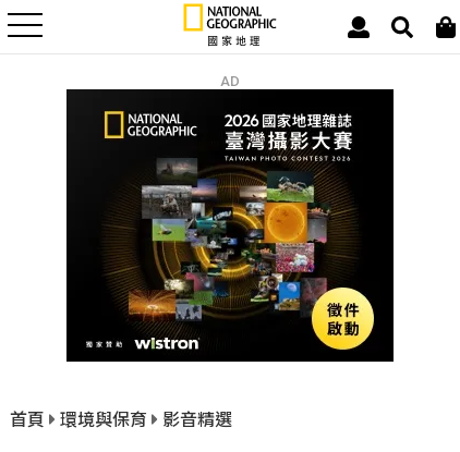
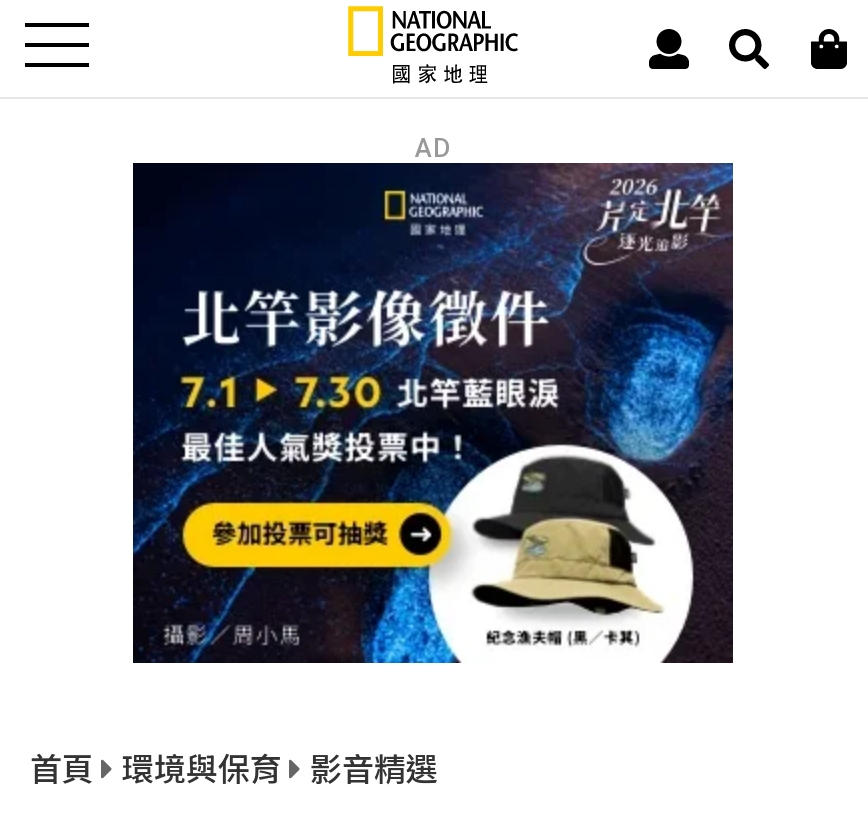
- [image]
+ [image]
